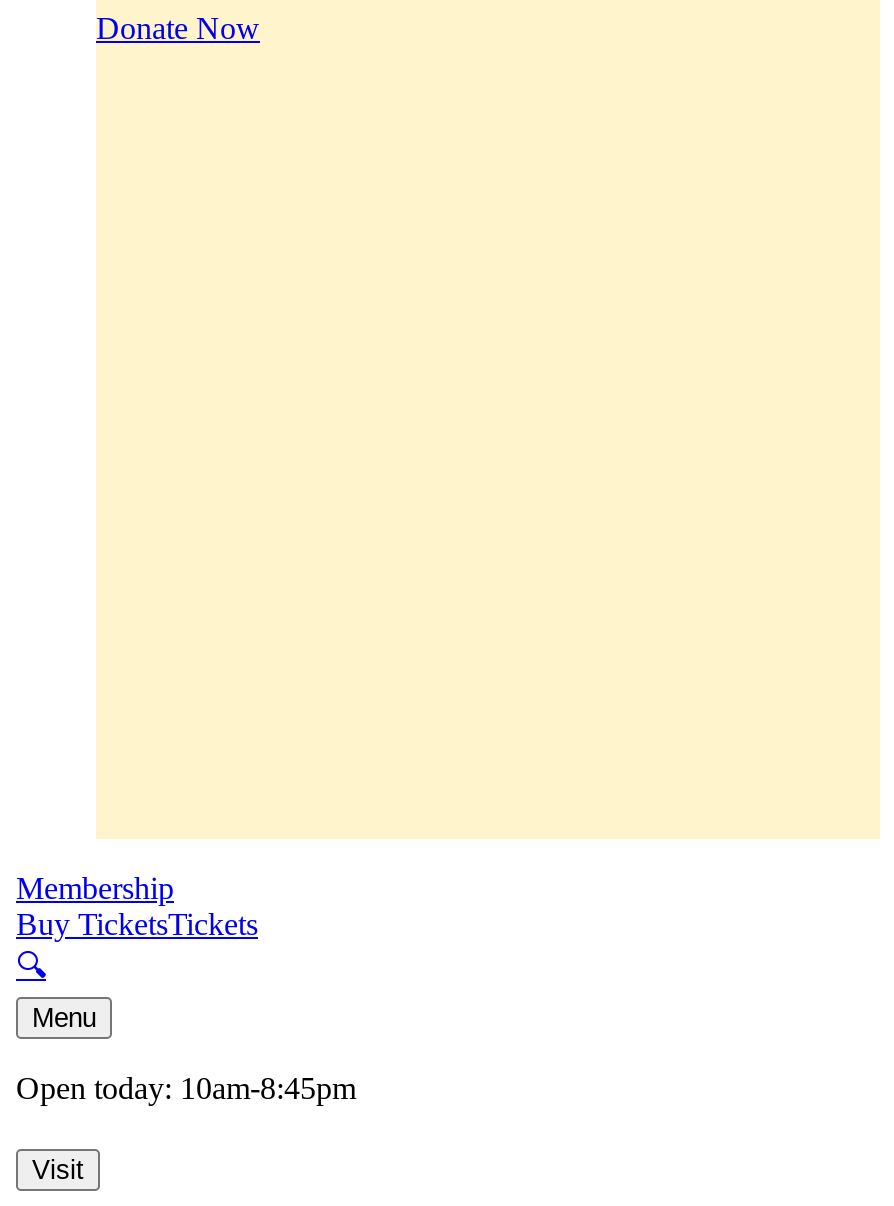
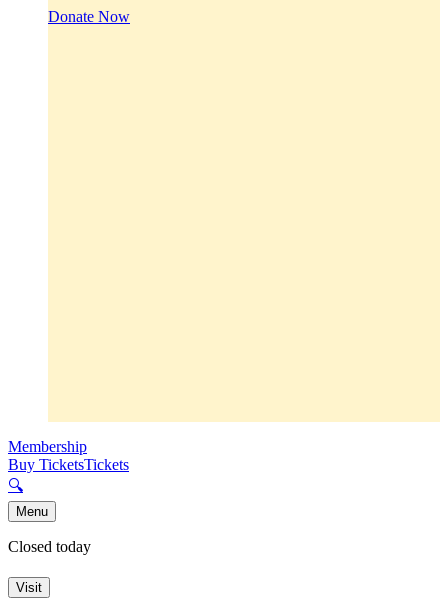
- Open today: 10am-8:45pm
+ Closed today
